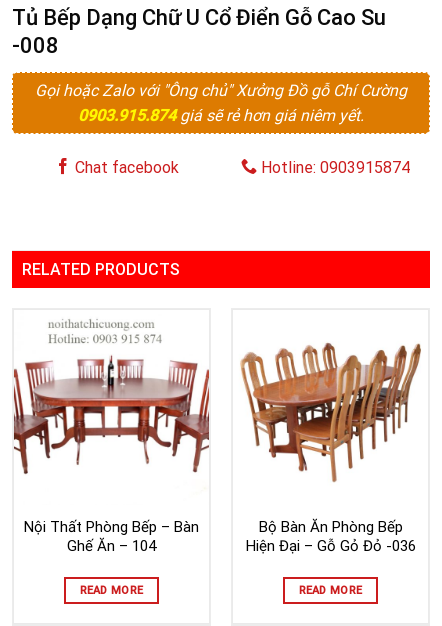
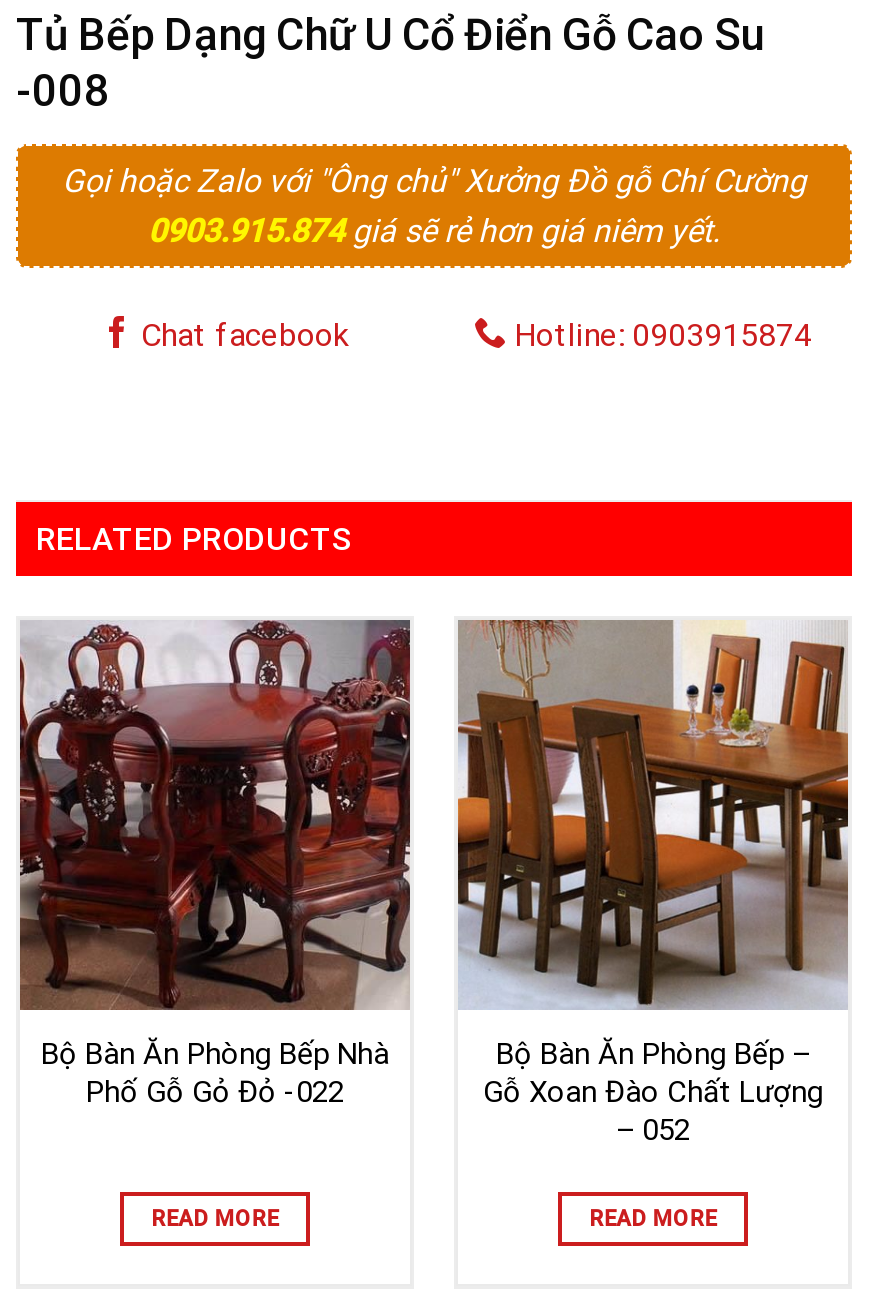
- [image]
- Nội Thất Phòng Bếp – Bàn
- Ghế Ăn – 104
+ [image]
+ Bộ Bàn Ăn Phòng Bếp Nhà
+ Phố Gỗ Gỏ Đỏ -022

- [image]
- Bộ Bàn Ăn Phòng Bếp
- Hiện Đại – Gỗ Gỏ Đỏ -036
+ [image]
+ Bộ Bàn Ăn Phòng Bếp –
+ Gỗ Xoan Đào Chất Lượng
+ – 052
